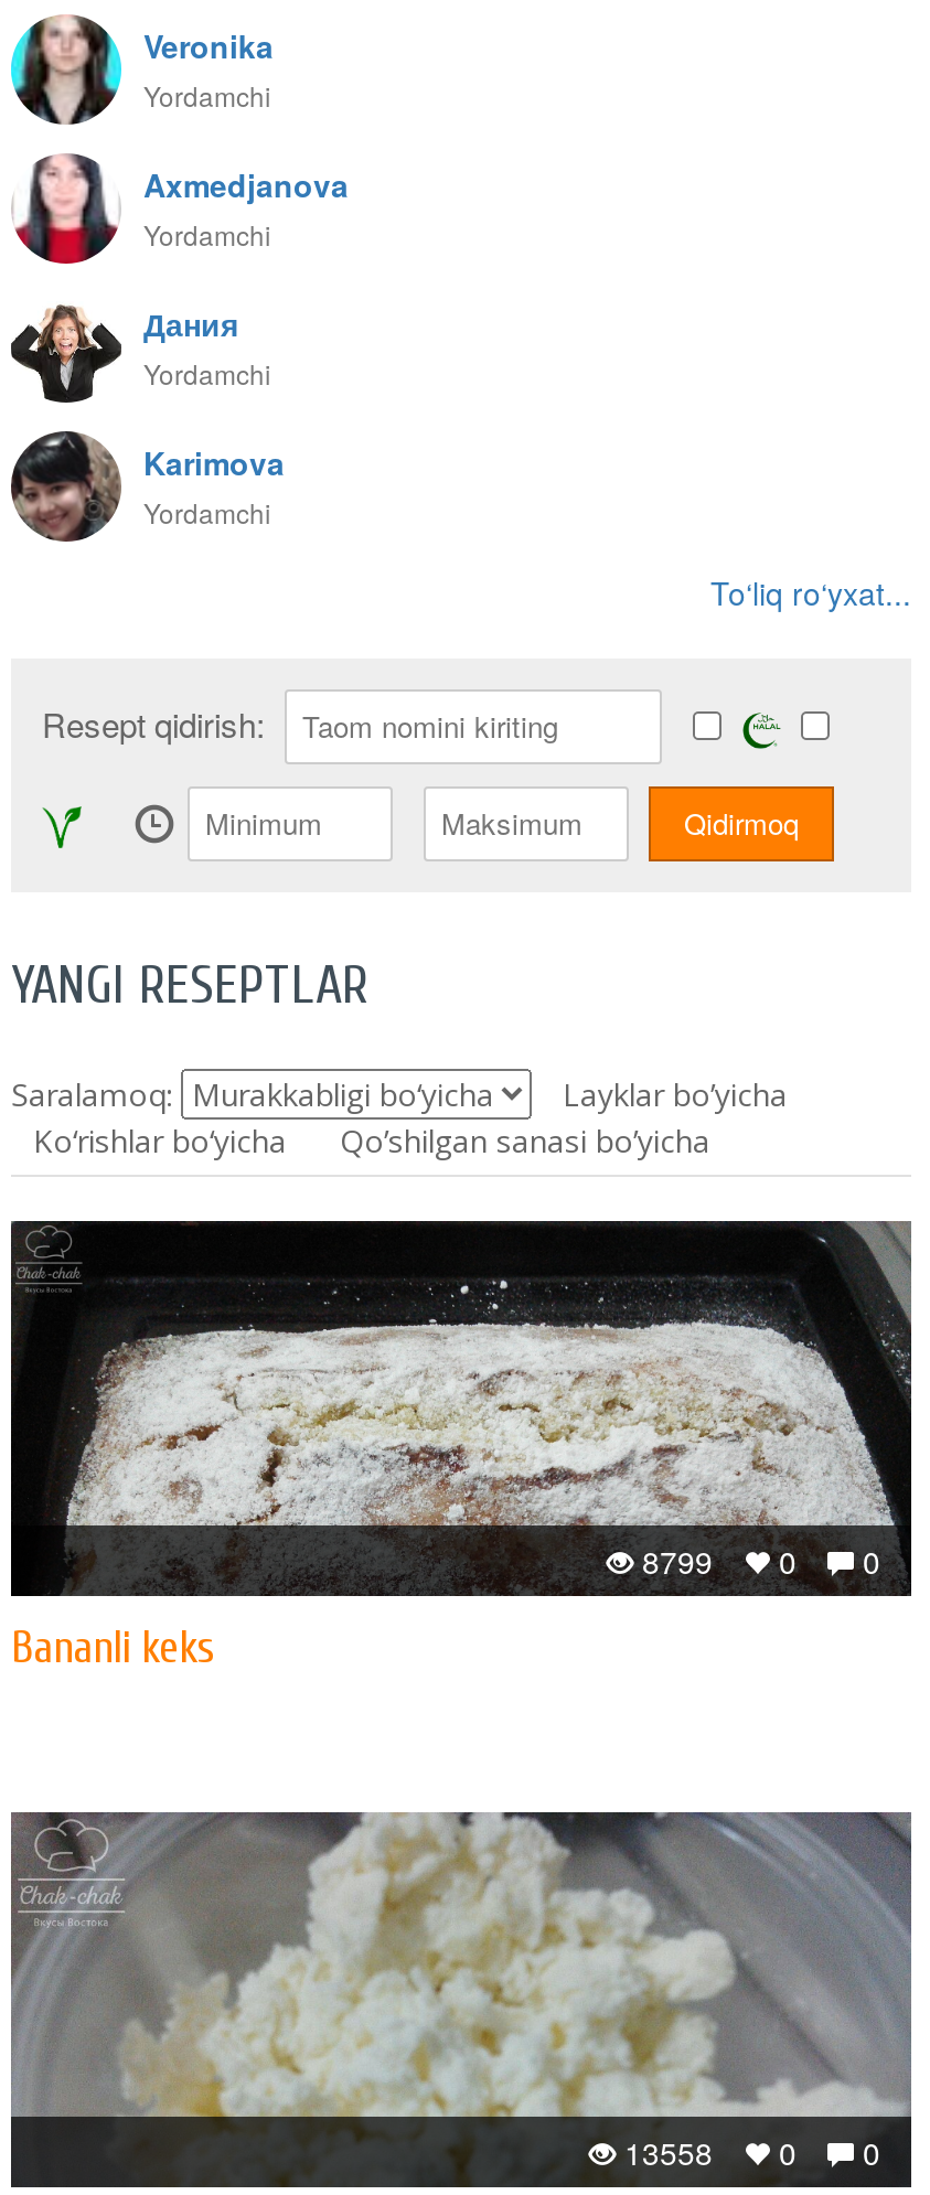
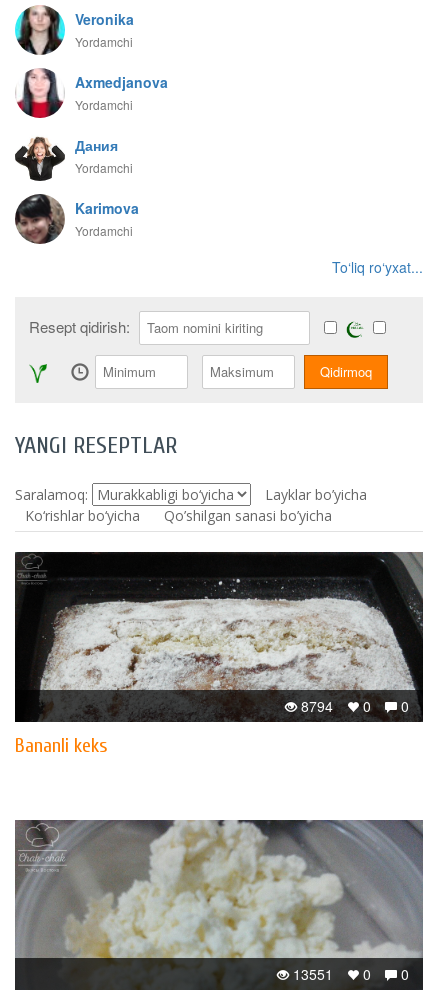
- 8799 0 0
+ 8794 0 0

- 13558 0 0
+ 13551 0 0
